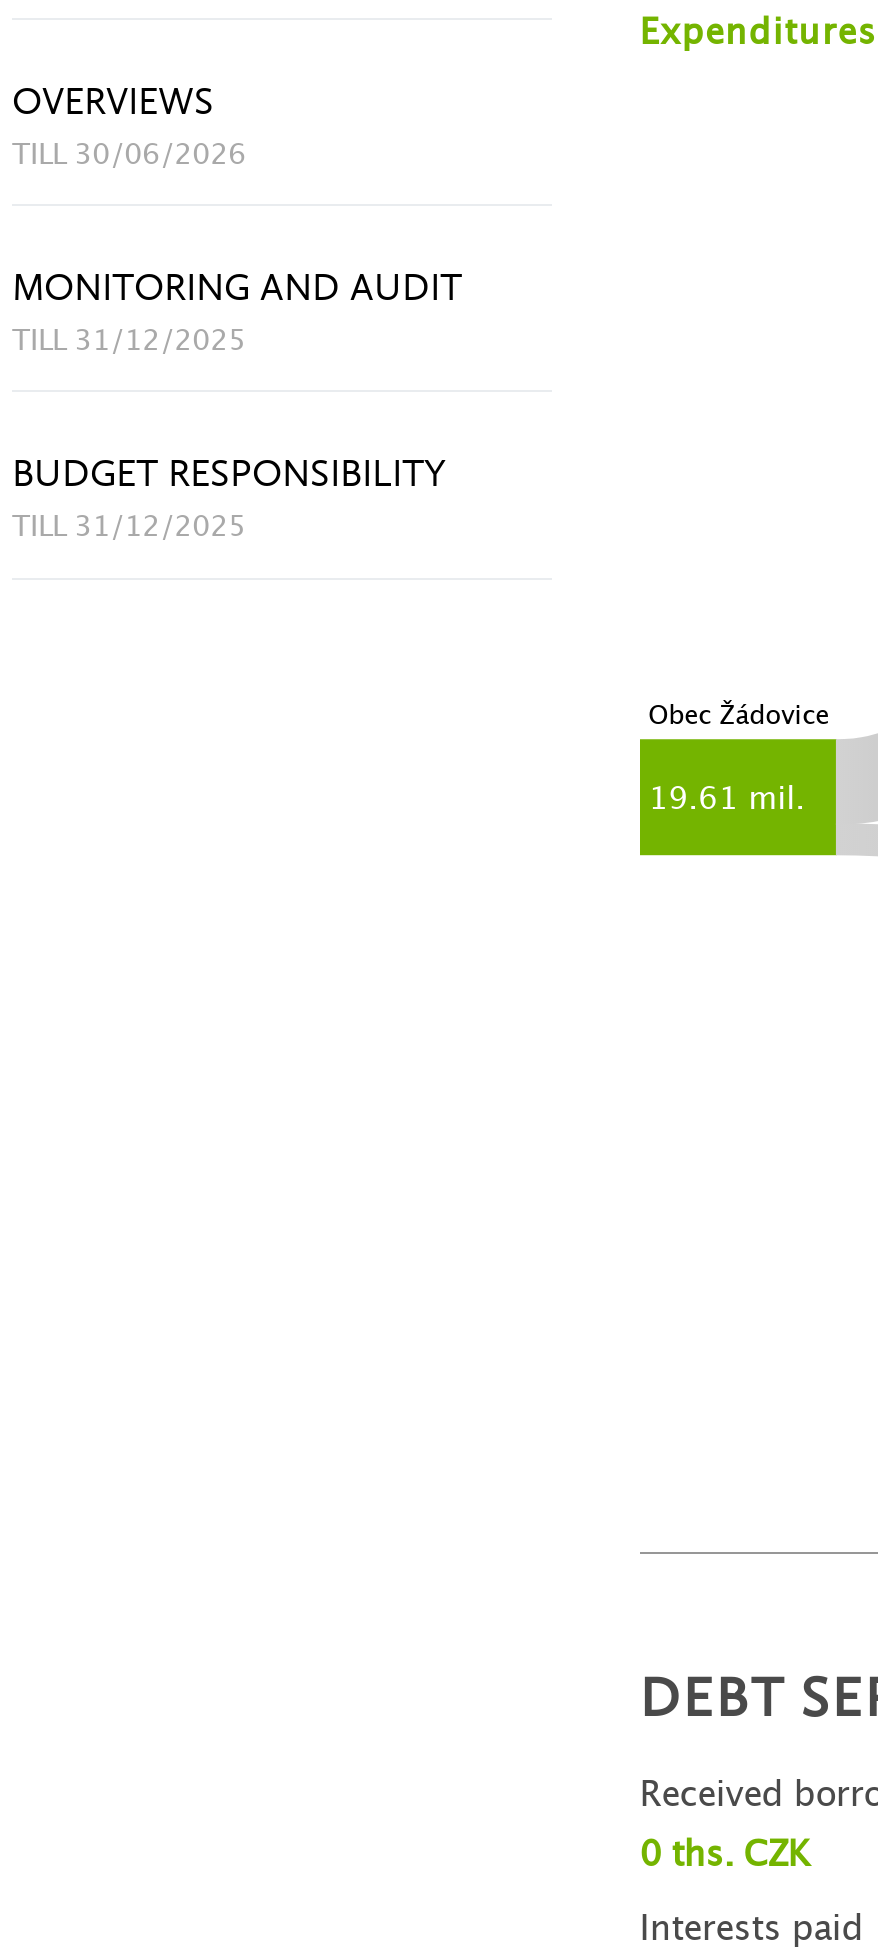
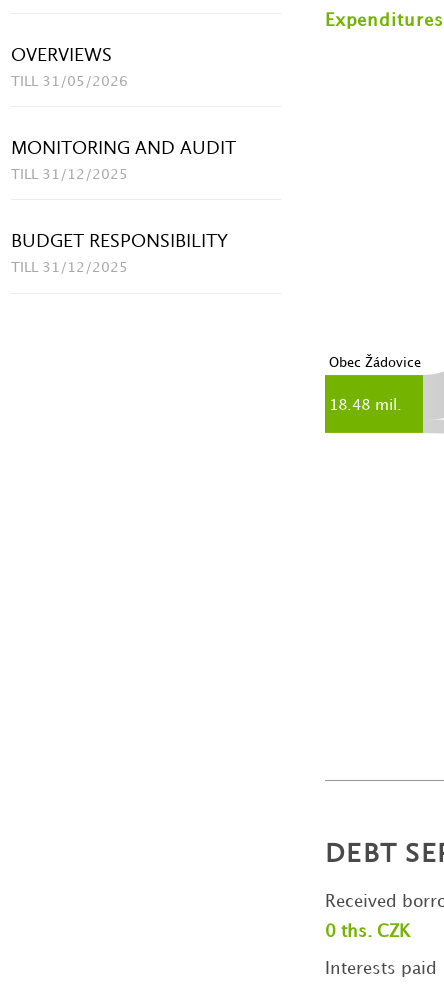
- TILL 30/06/2026
+ TILL 31/05/2026

- 19.61 mil.
+ 18.48 mil.
